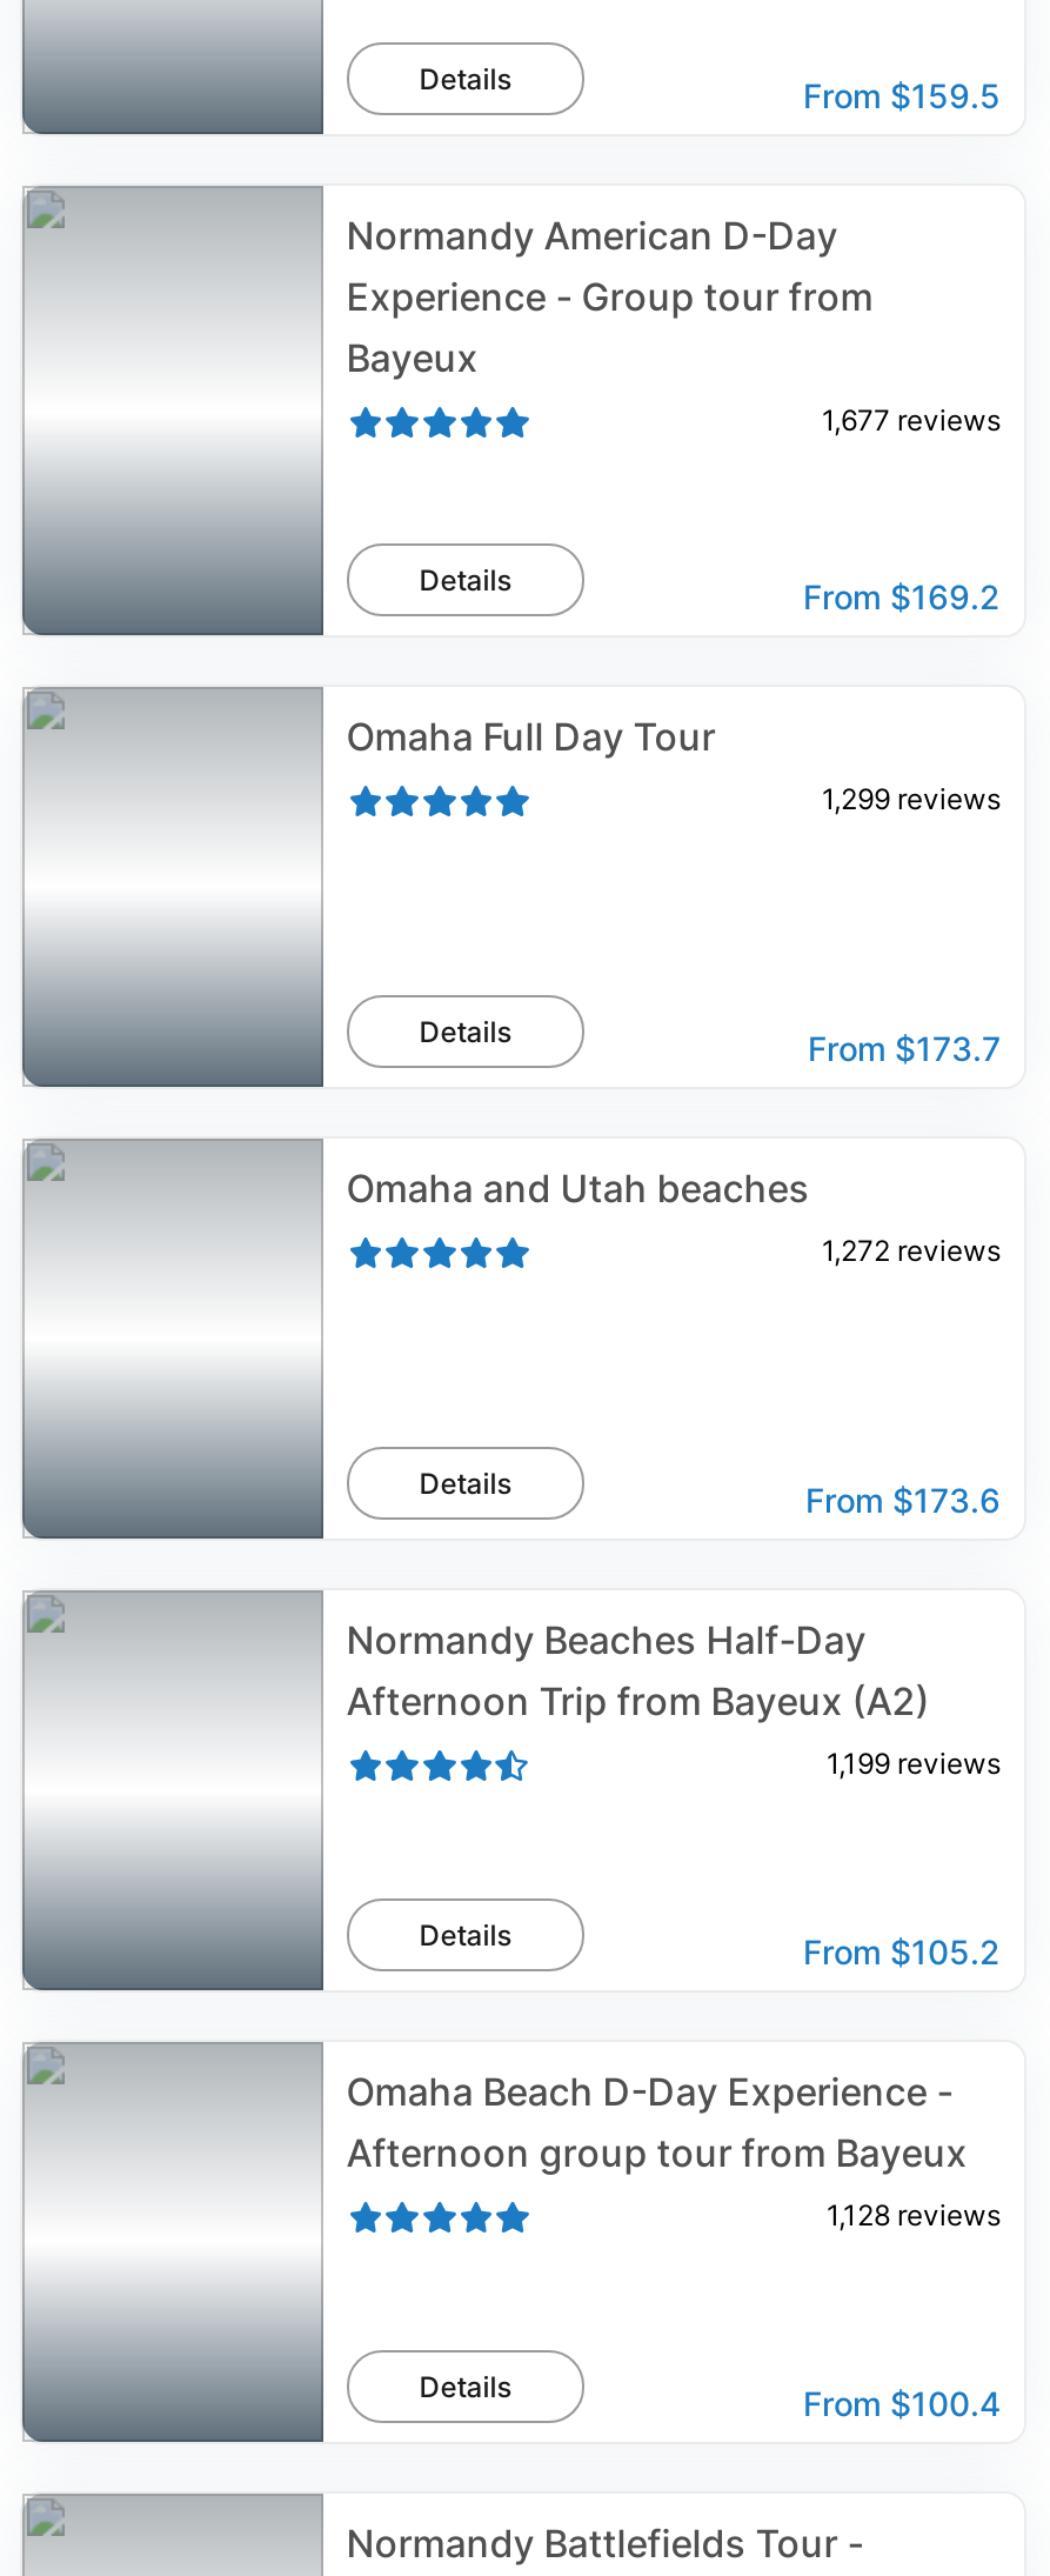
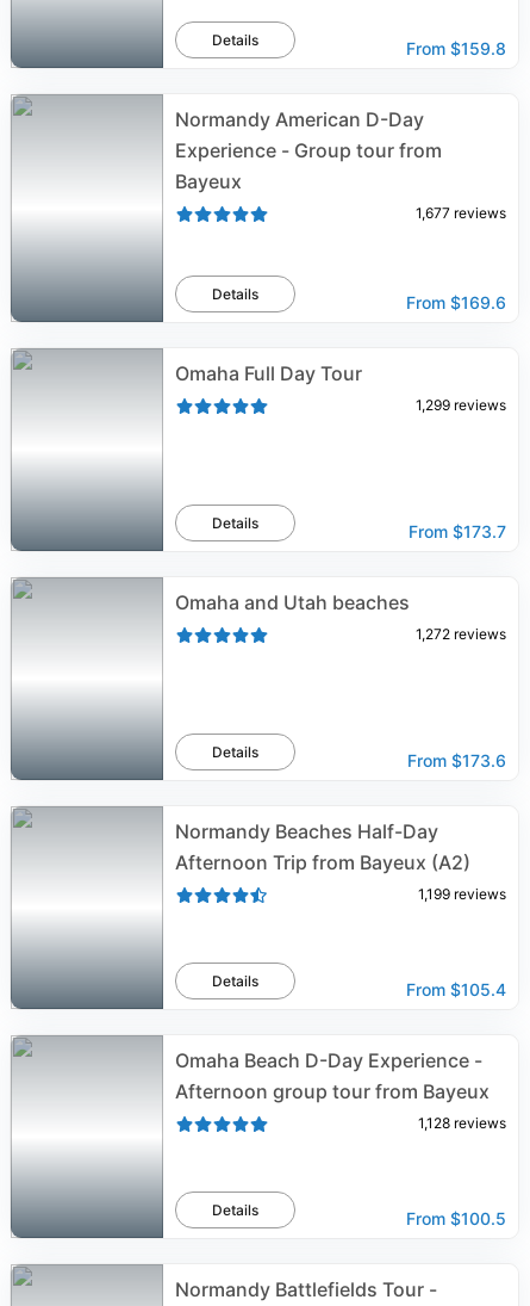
- From $159.5
+ From $159.8

- From $169.2
+ From $169.6

- From $105.2
+ From $105.4

- From $100.4
+ From $100.5
